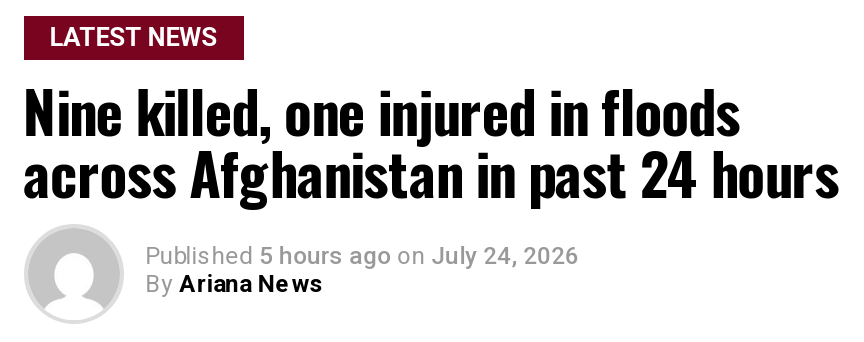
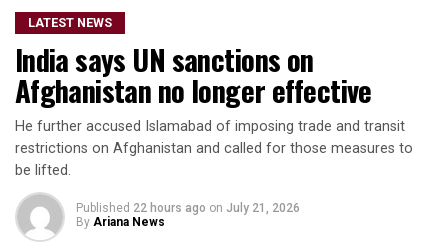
- Nine killed, one injured in floods
- across Afghanistan in past 24 hours
- Published 5 hours ago on July 24, 2026
+ India says UN sanctions on
+ Afghanistan no longer effective
+ He further accused Islamabad of imposing trade and transit
+ restrictions on Afghanistan and called for those measures to
+ be lifted.
+ Published 22 hours ago on July 21, 2026
